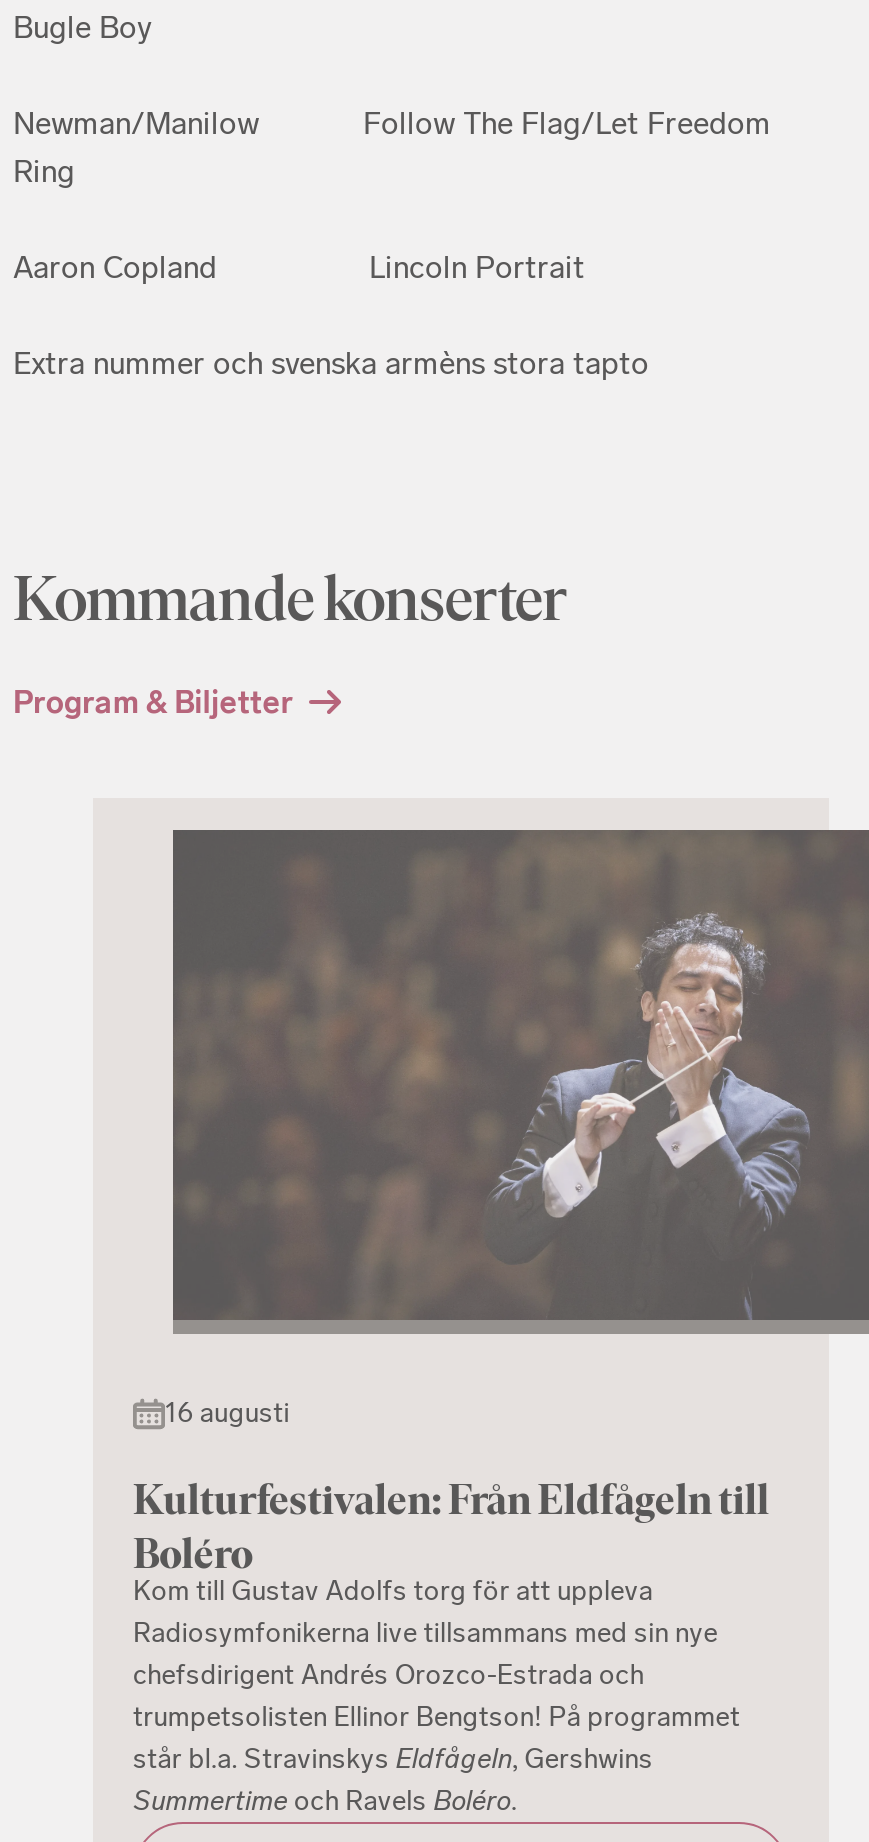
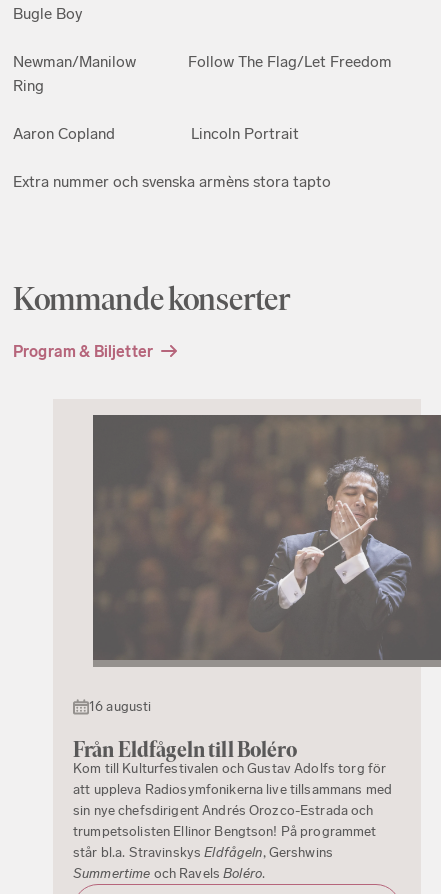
- Kulturfestivalen: Från Eldfågeln till
- Boléro
- Kom till Gustav Adolfs torg för att uppleva
- Radiosymfonikerna live tillsammans med sin nye
- chefsdirigent Andrés Orozco-Estrada och
+ Från Eldfågeln till Boléro
+ Kom till Kulturfestivalen och Gustav Adolfs torg för
+ att uppleva Radiosymfonikerna live tillsammans med
+ sin nye chefsdirigent Andrés Orozco-Estrada och
